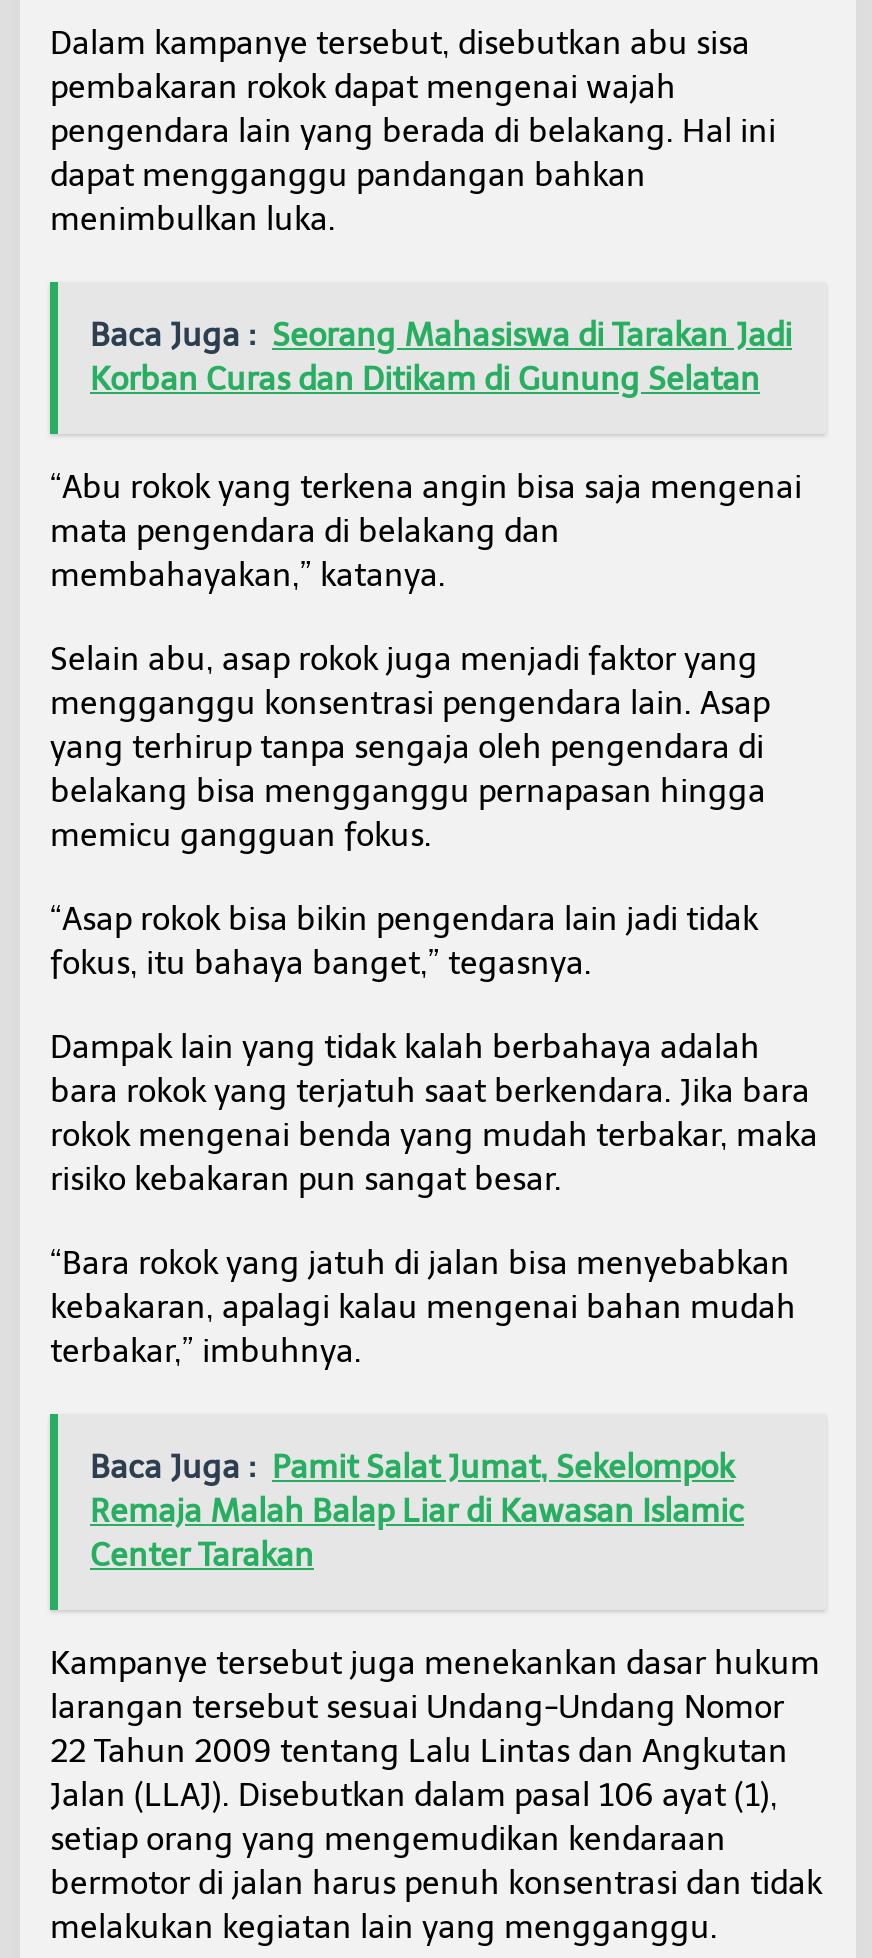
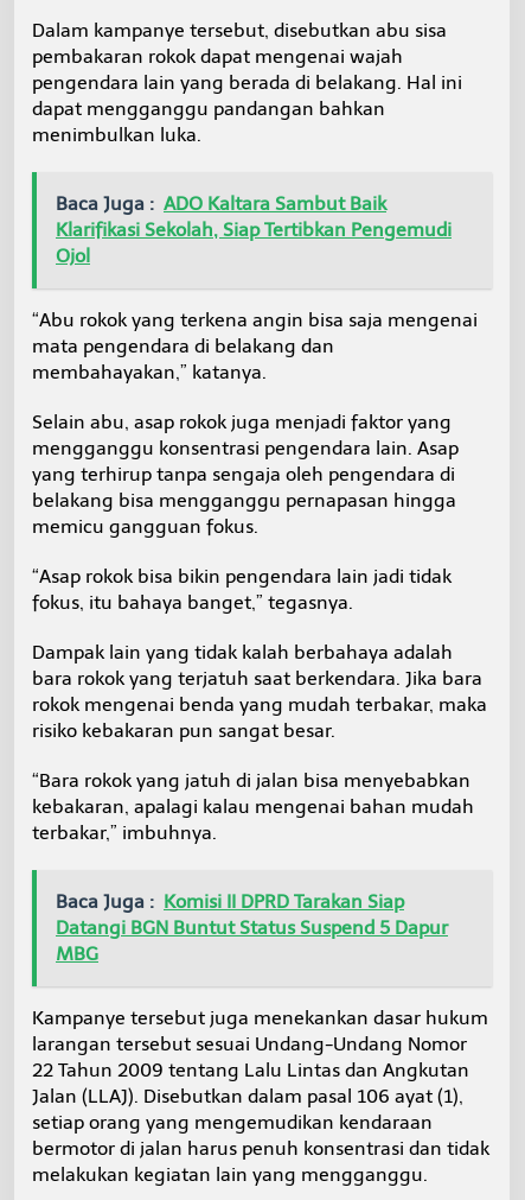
- Baca Juga : Seorang Mahasiswa di Tarakan Jadi
- Korban Curas dan Ditikam di Gunung Selatan
+ Baca Juga : ADO Kaltara Sambut Baik
+ Klarifikasi Sekolah, Siap Tertibkan Pengemudi
+ Ojol

- Baca Juga : Pamit Salat Jumat, Sekelompok
- Remaja Malah Balap Liar di Kawasan Islamic
- Center Tarakan
+ Baca Juga : Komisi II DPRD Tarakan Siap
+ Datangi BGN Buntut Status Suspend 5 Dapur
+ MBG
